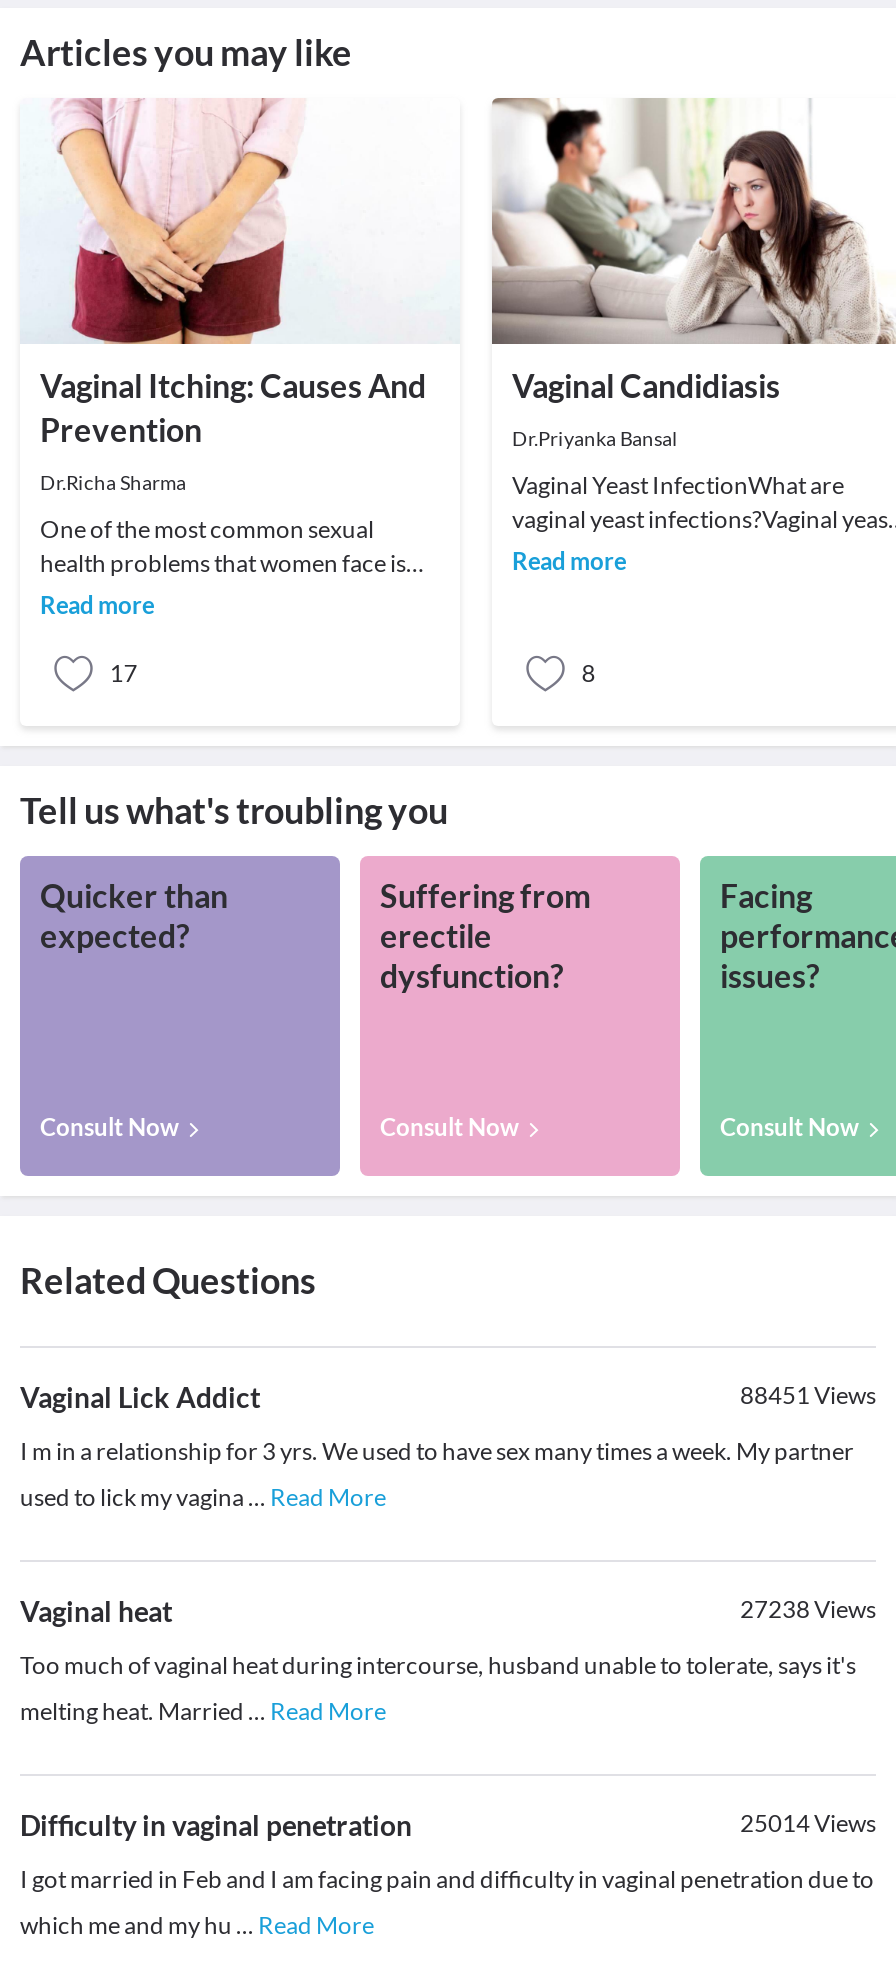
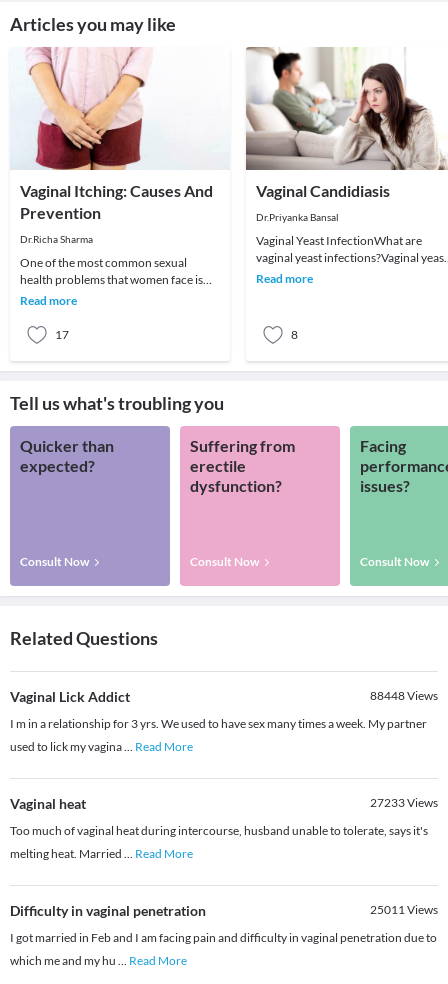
- 88451Views
+ 88448Views

- 27238Views
+ 27233Views

- 25014Views
+ 25011Views
